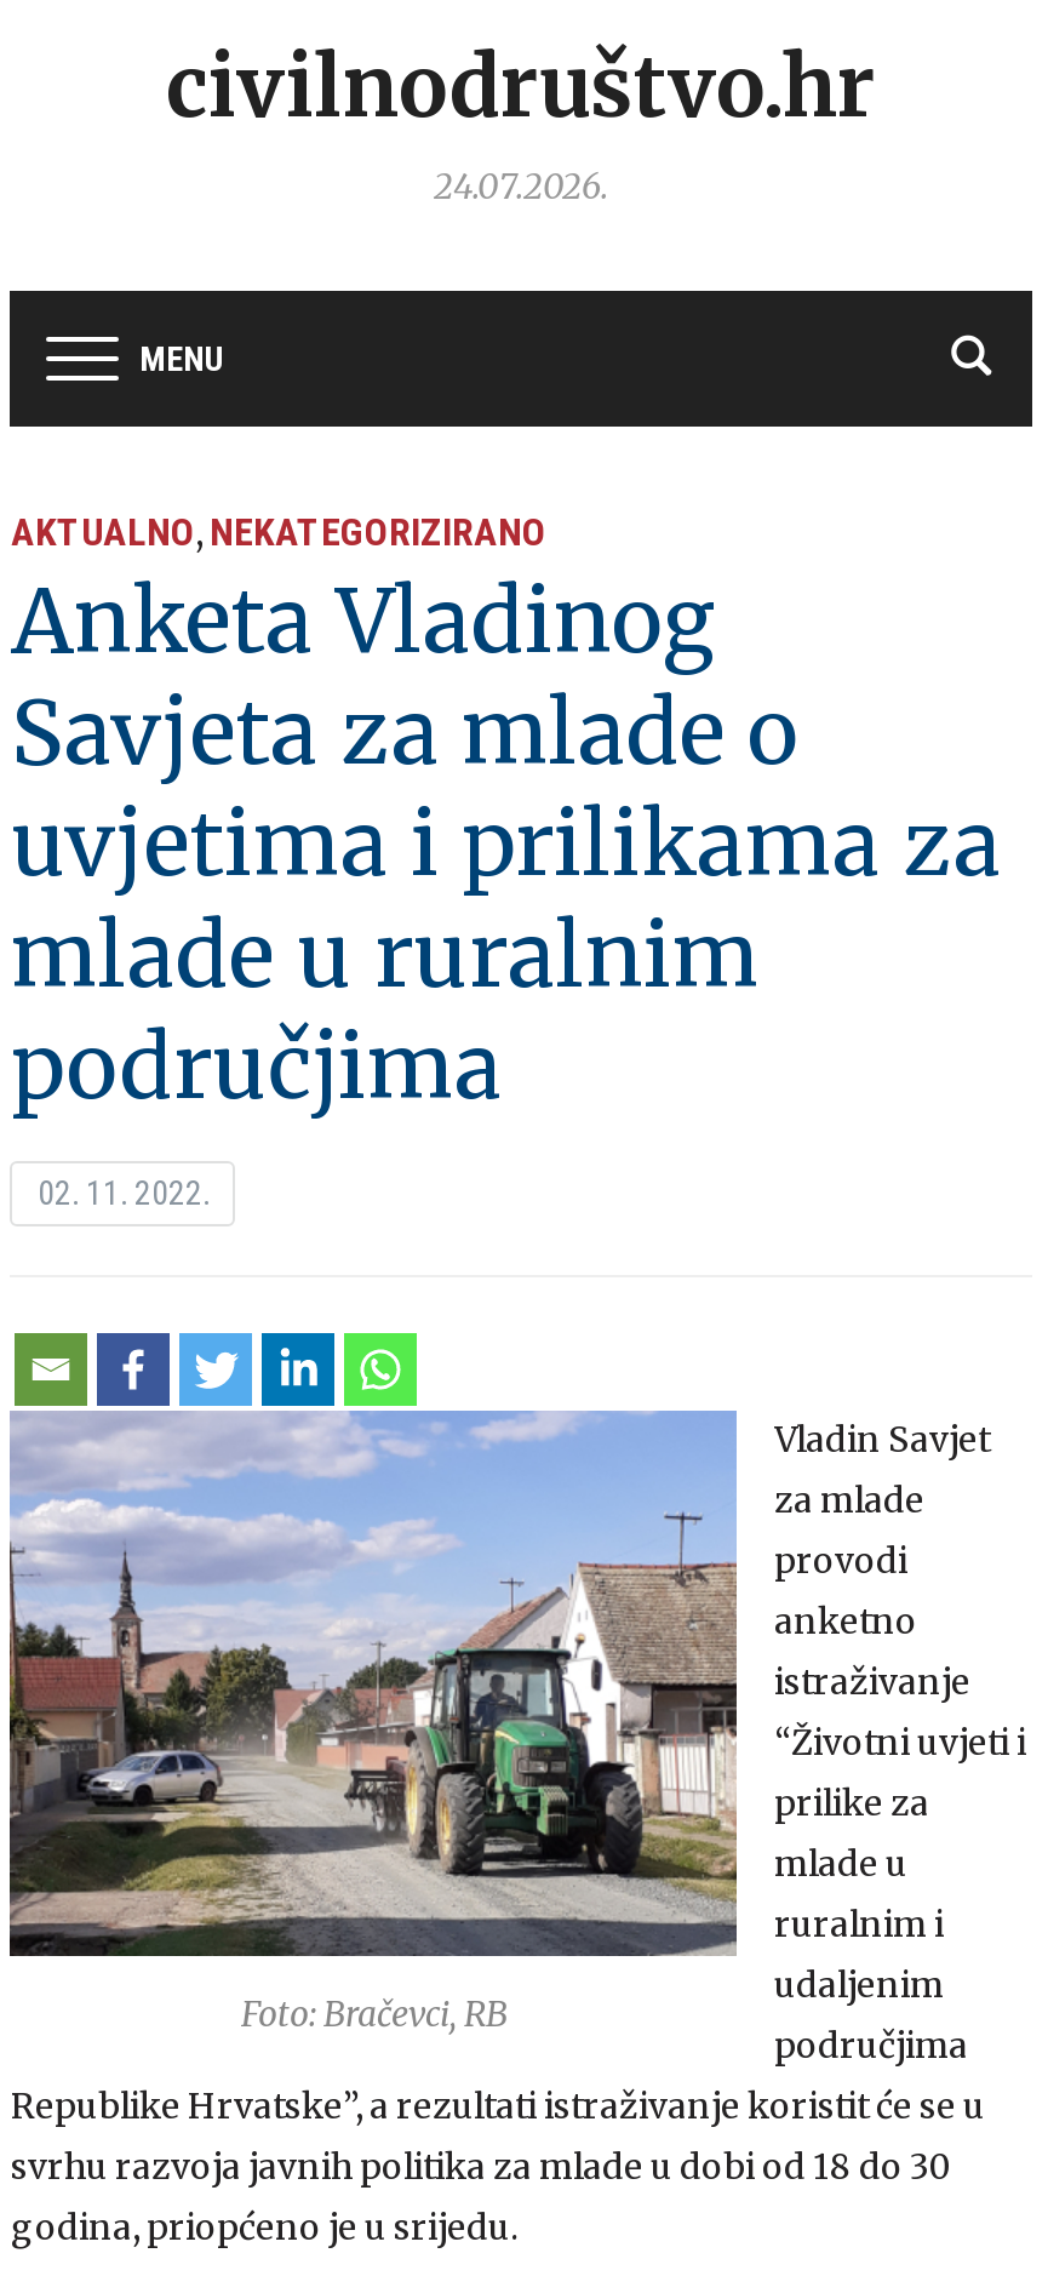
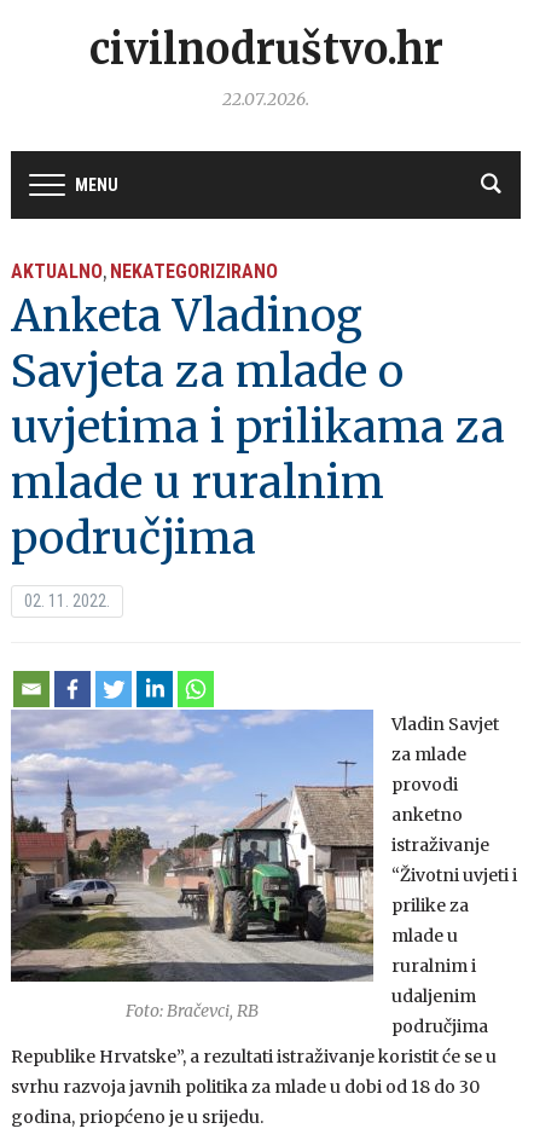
- 24.07.2026.
+ 22.07.2026.
